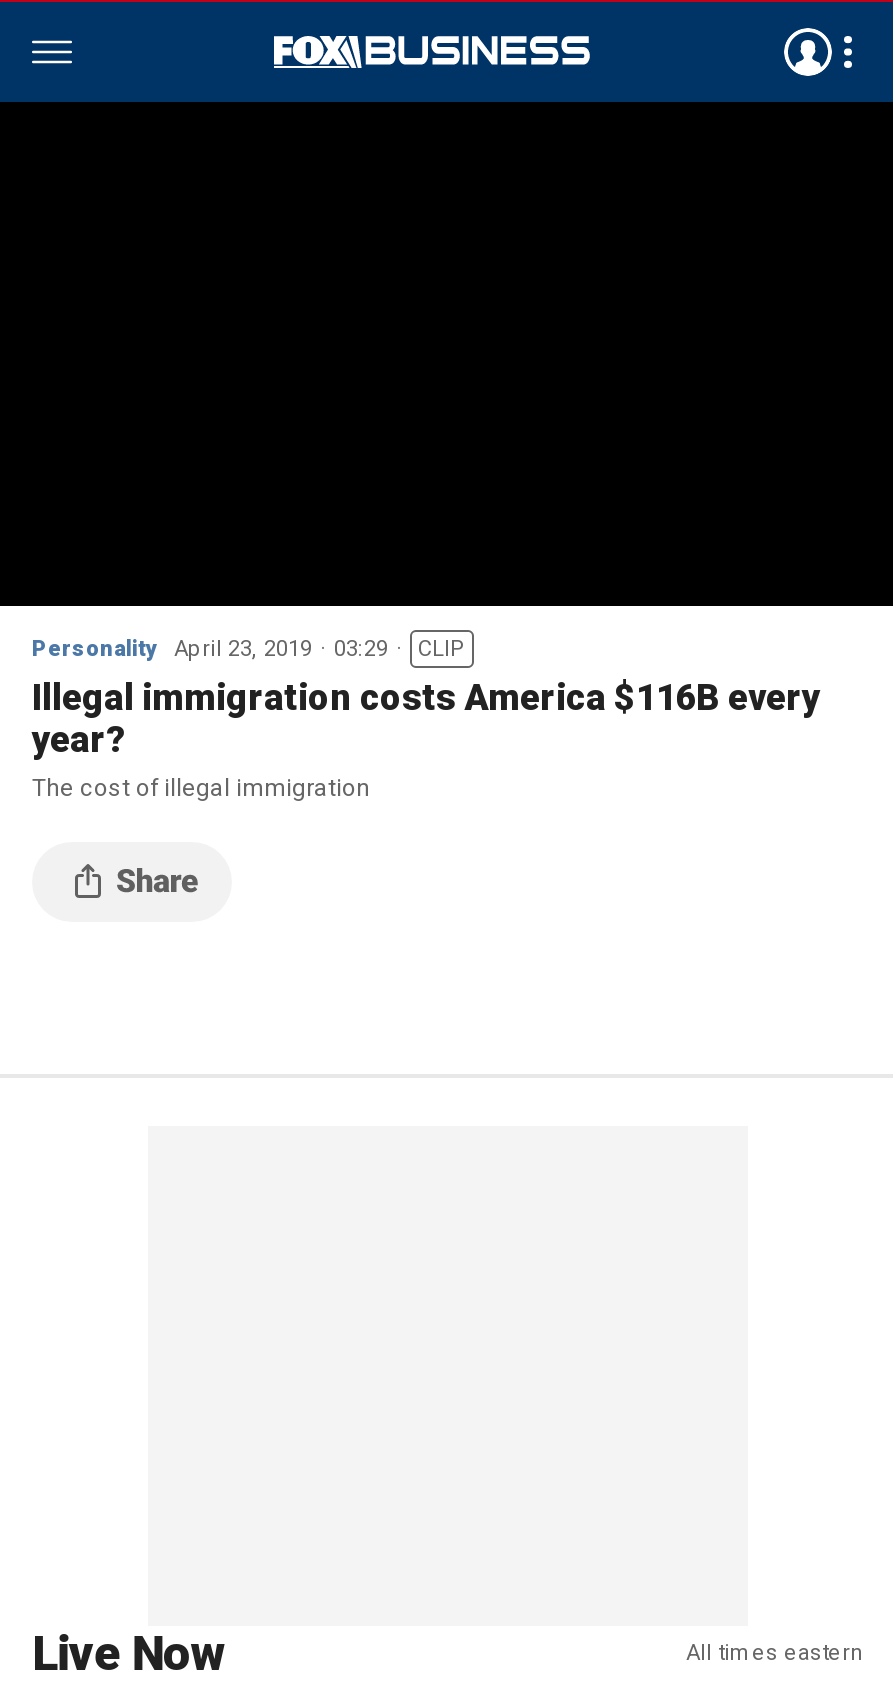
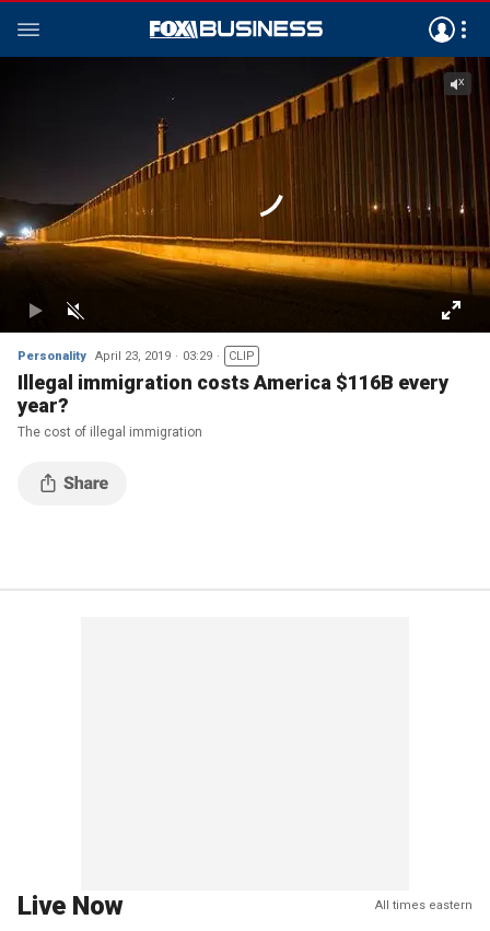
+ [image]
